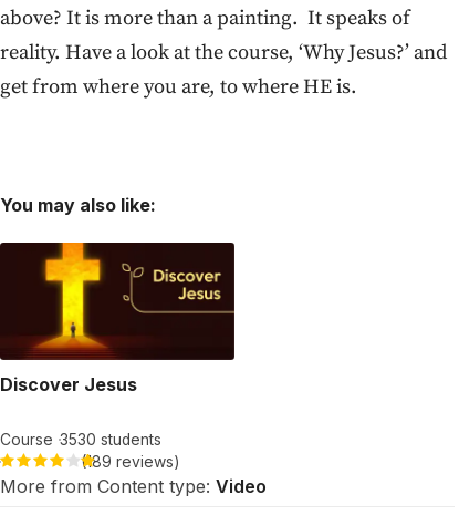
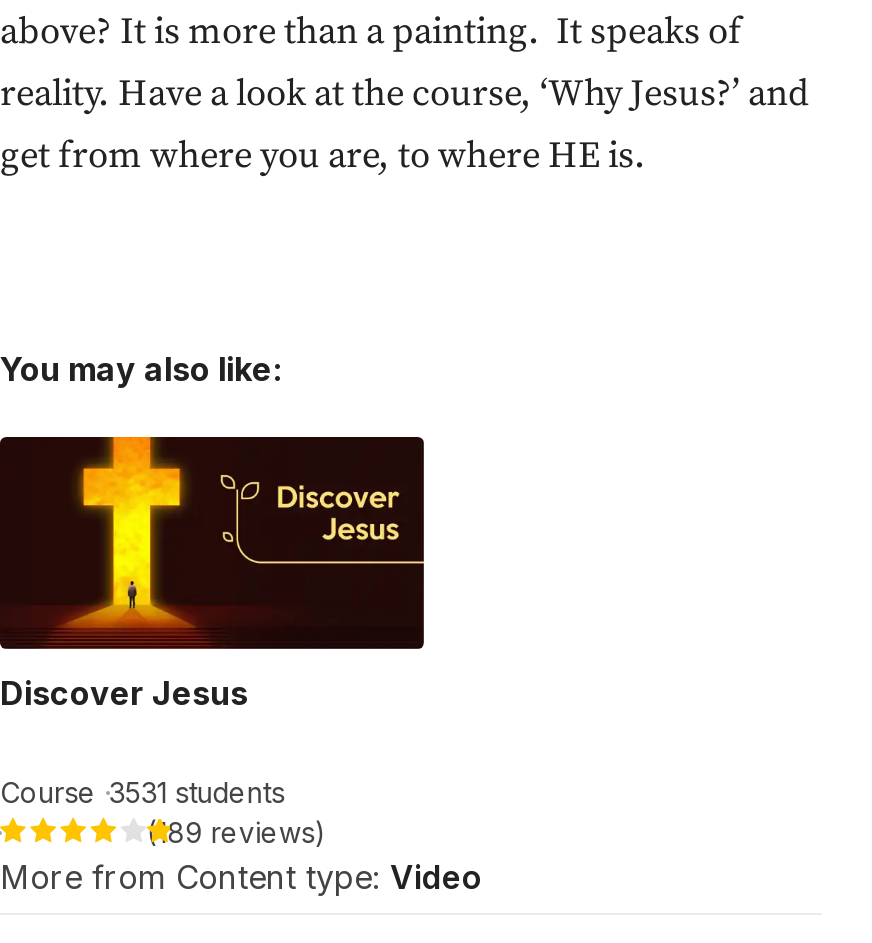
- Course 3530 students
+ Course 3531 students
